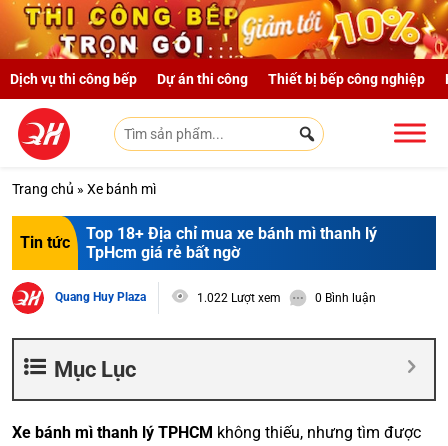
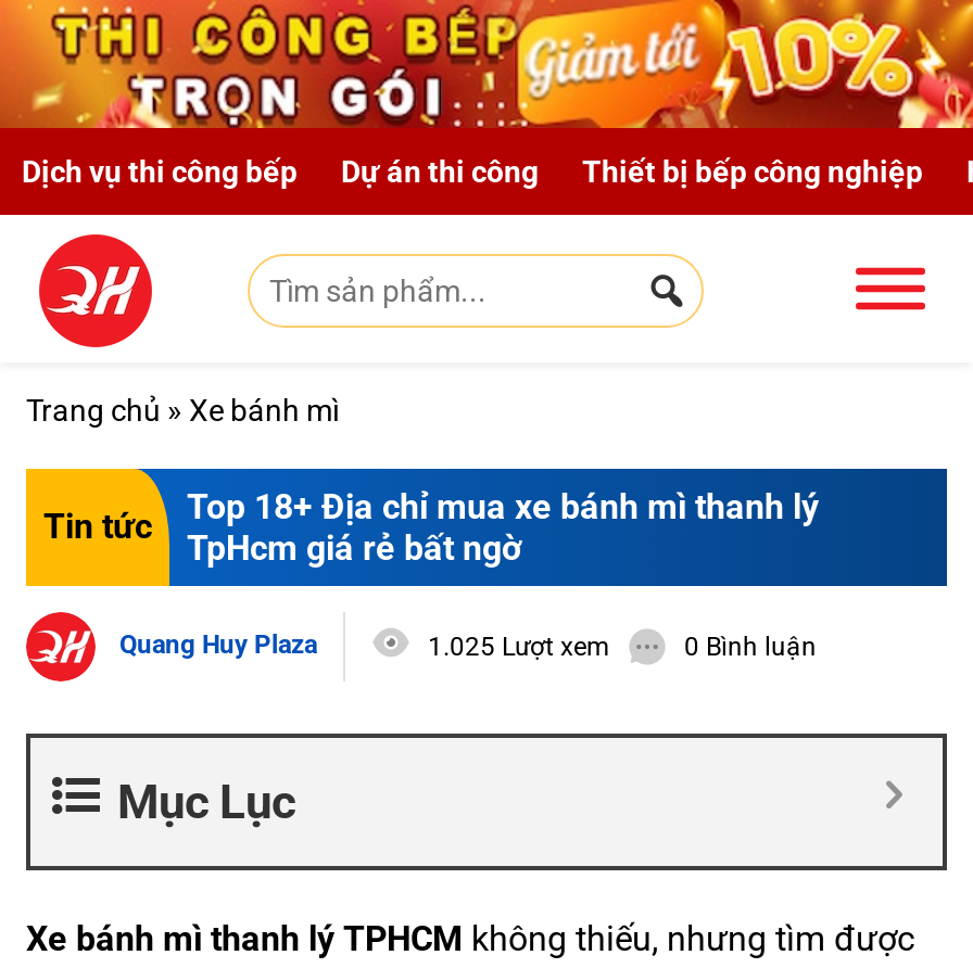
- 1.022 Lượt xem
+ 1.025 Lượt xem
